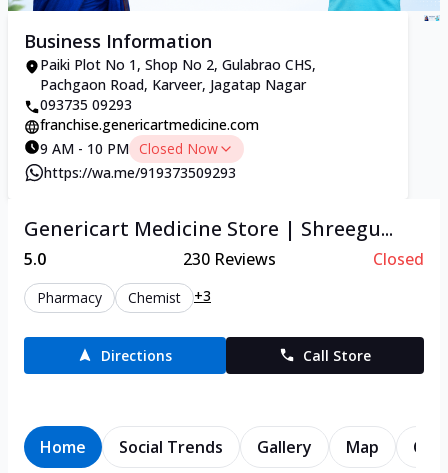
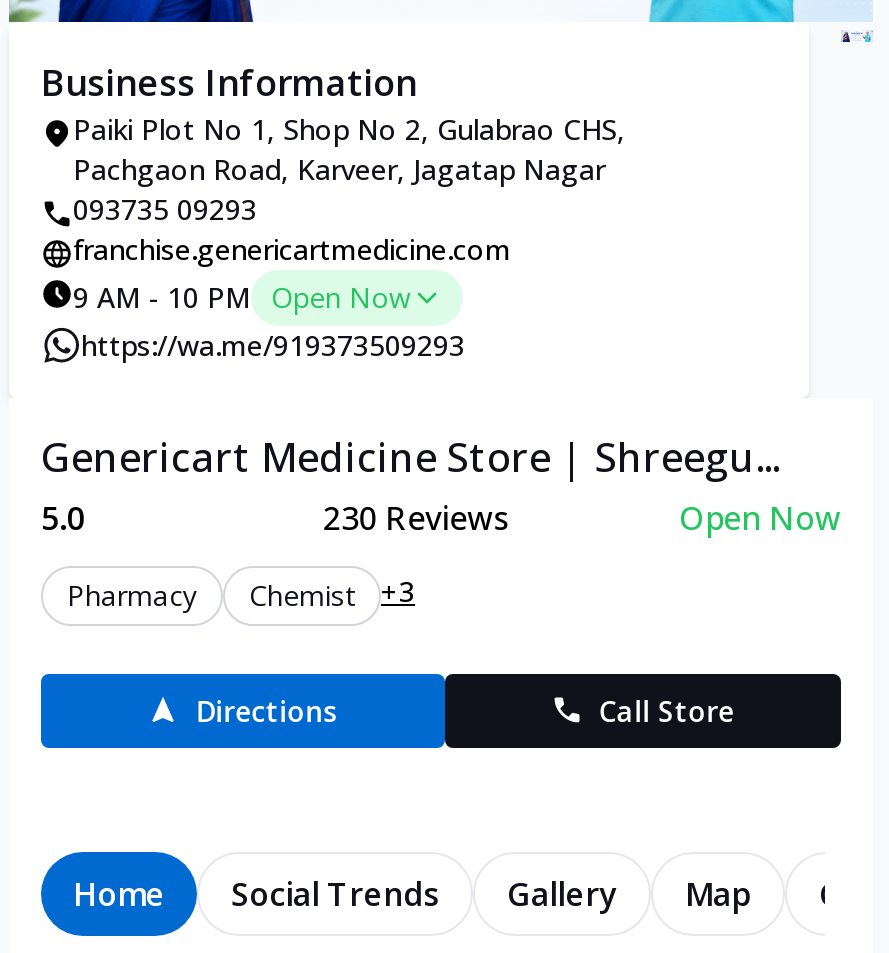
- 9 AM - 10 PM Closed Now
+ 9 AM - 10 PM Open Now

- Closed
+ Open Now
